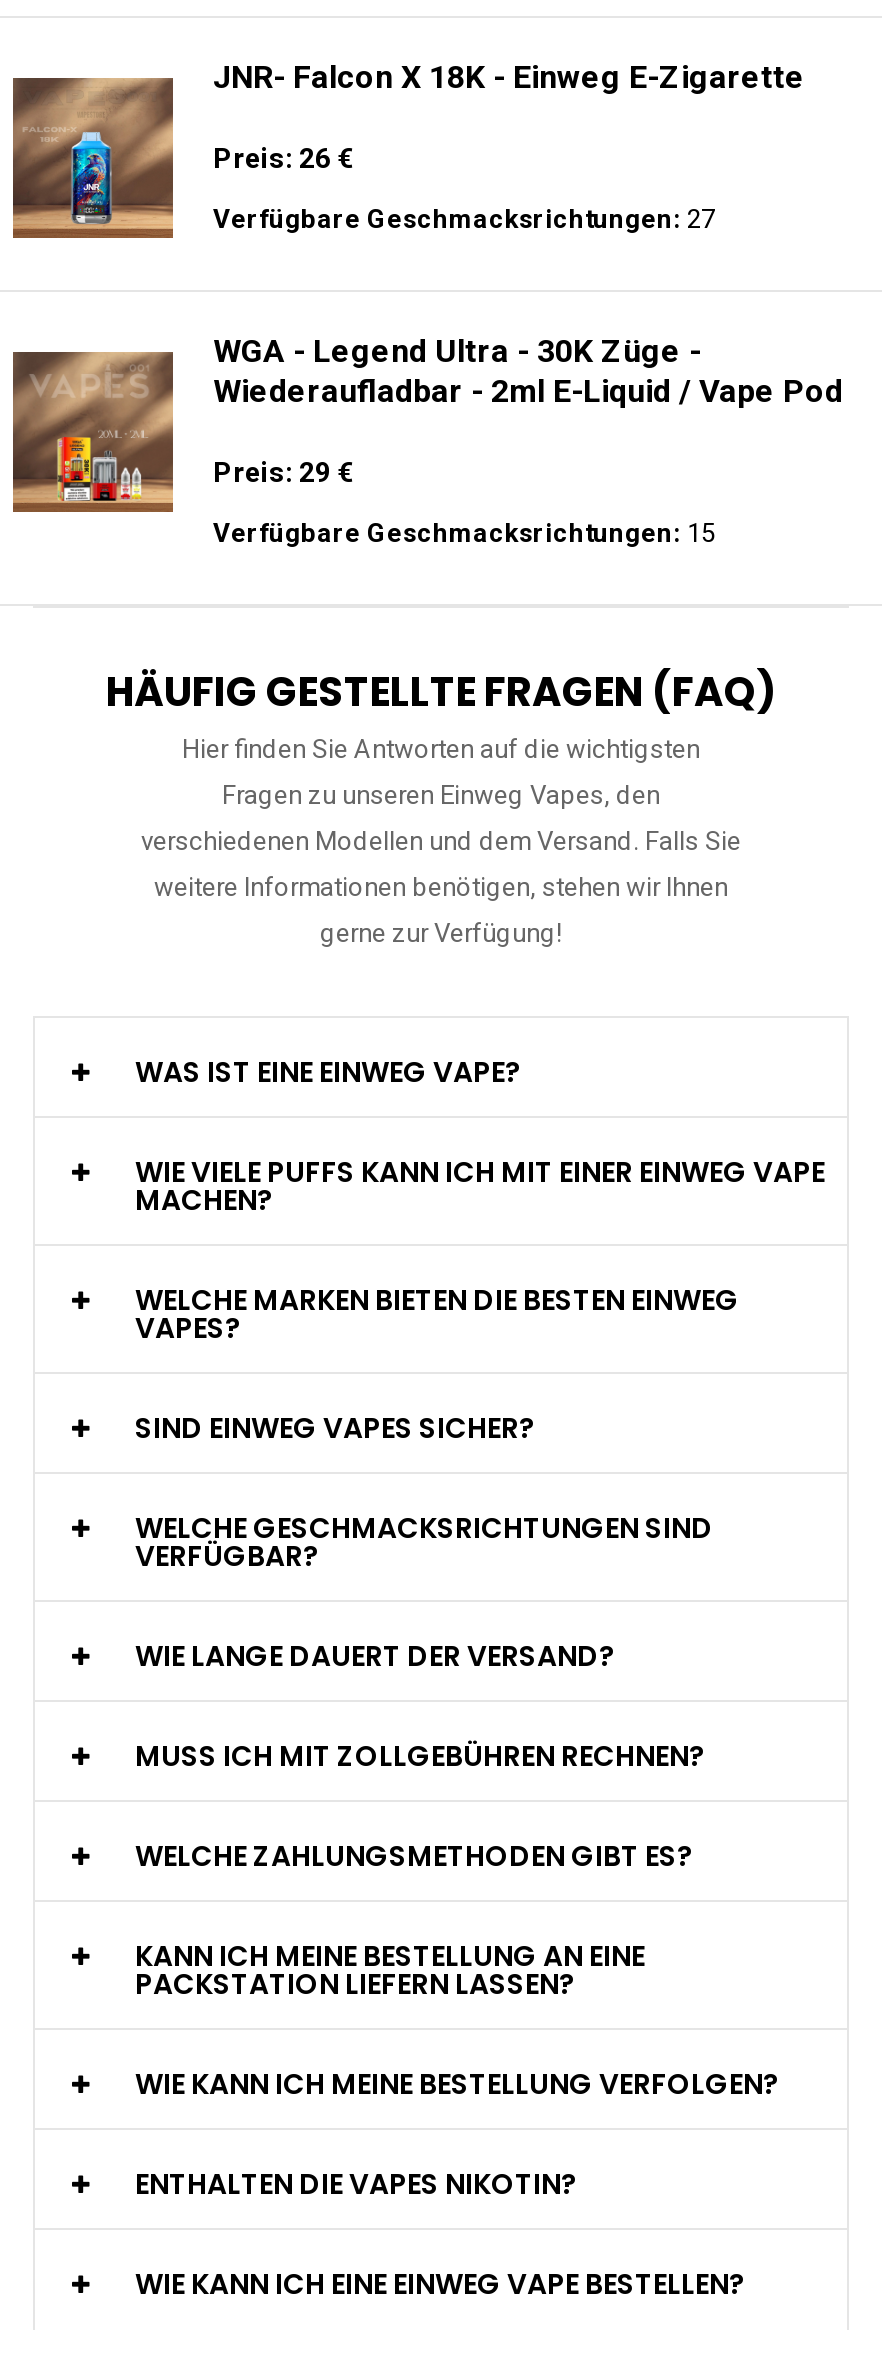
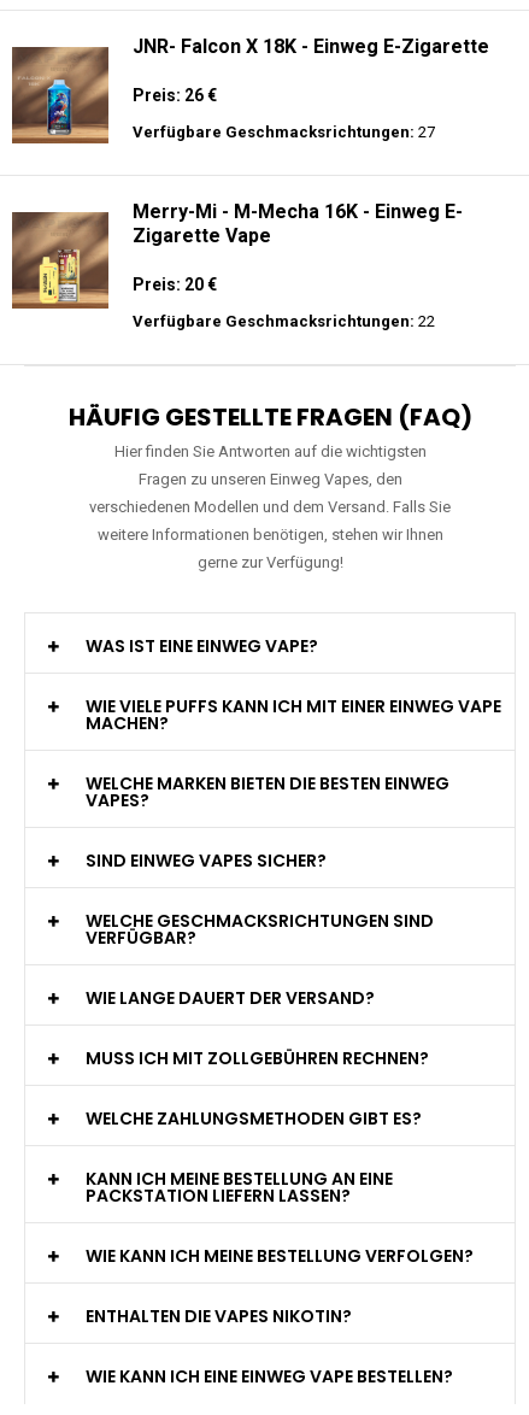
- WGA - Legend Ultra - 30K Züge -
- Wiederaufladbar - 2ml E-Liquid / Vape Pod
+ Merry-Mi - M-Mecha 16K - Einweg E-
+ Zigarette Vape

- [image]
- Preis: 29 €
+ [image]
+ Preis: 20 €

- Verfügbare Geschmacksrichtungen: 15
+ Verfügbare Geschmacksrichtungen: 22
